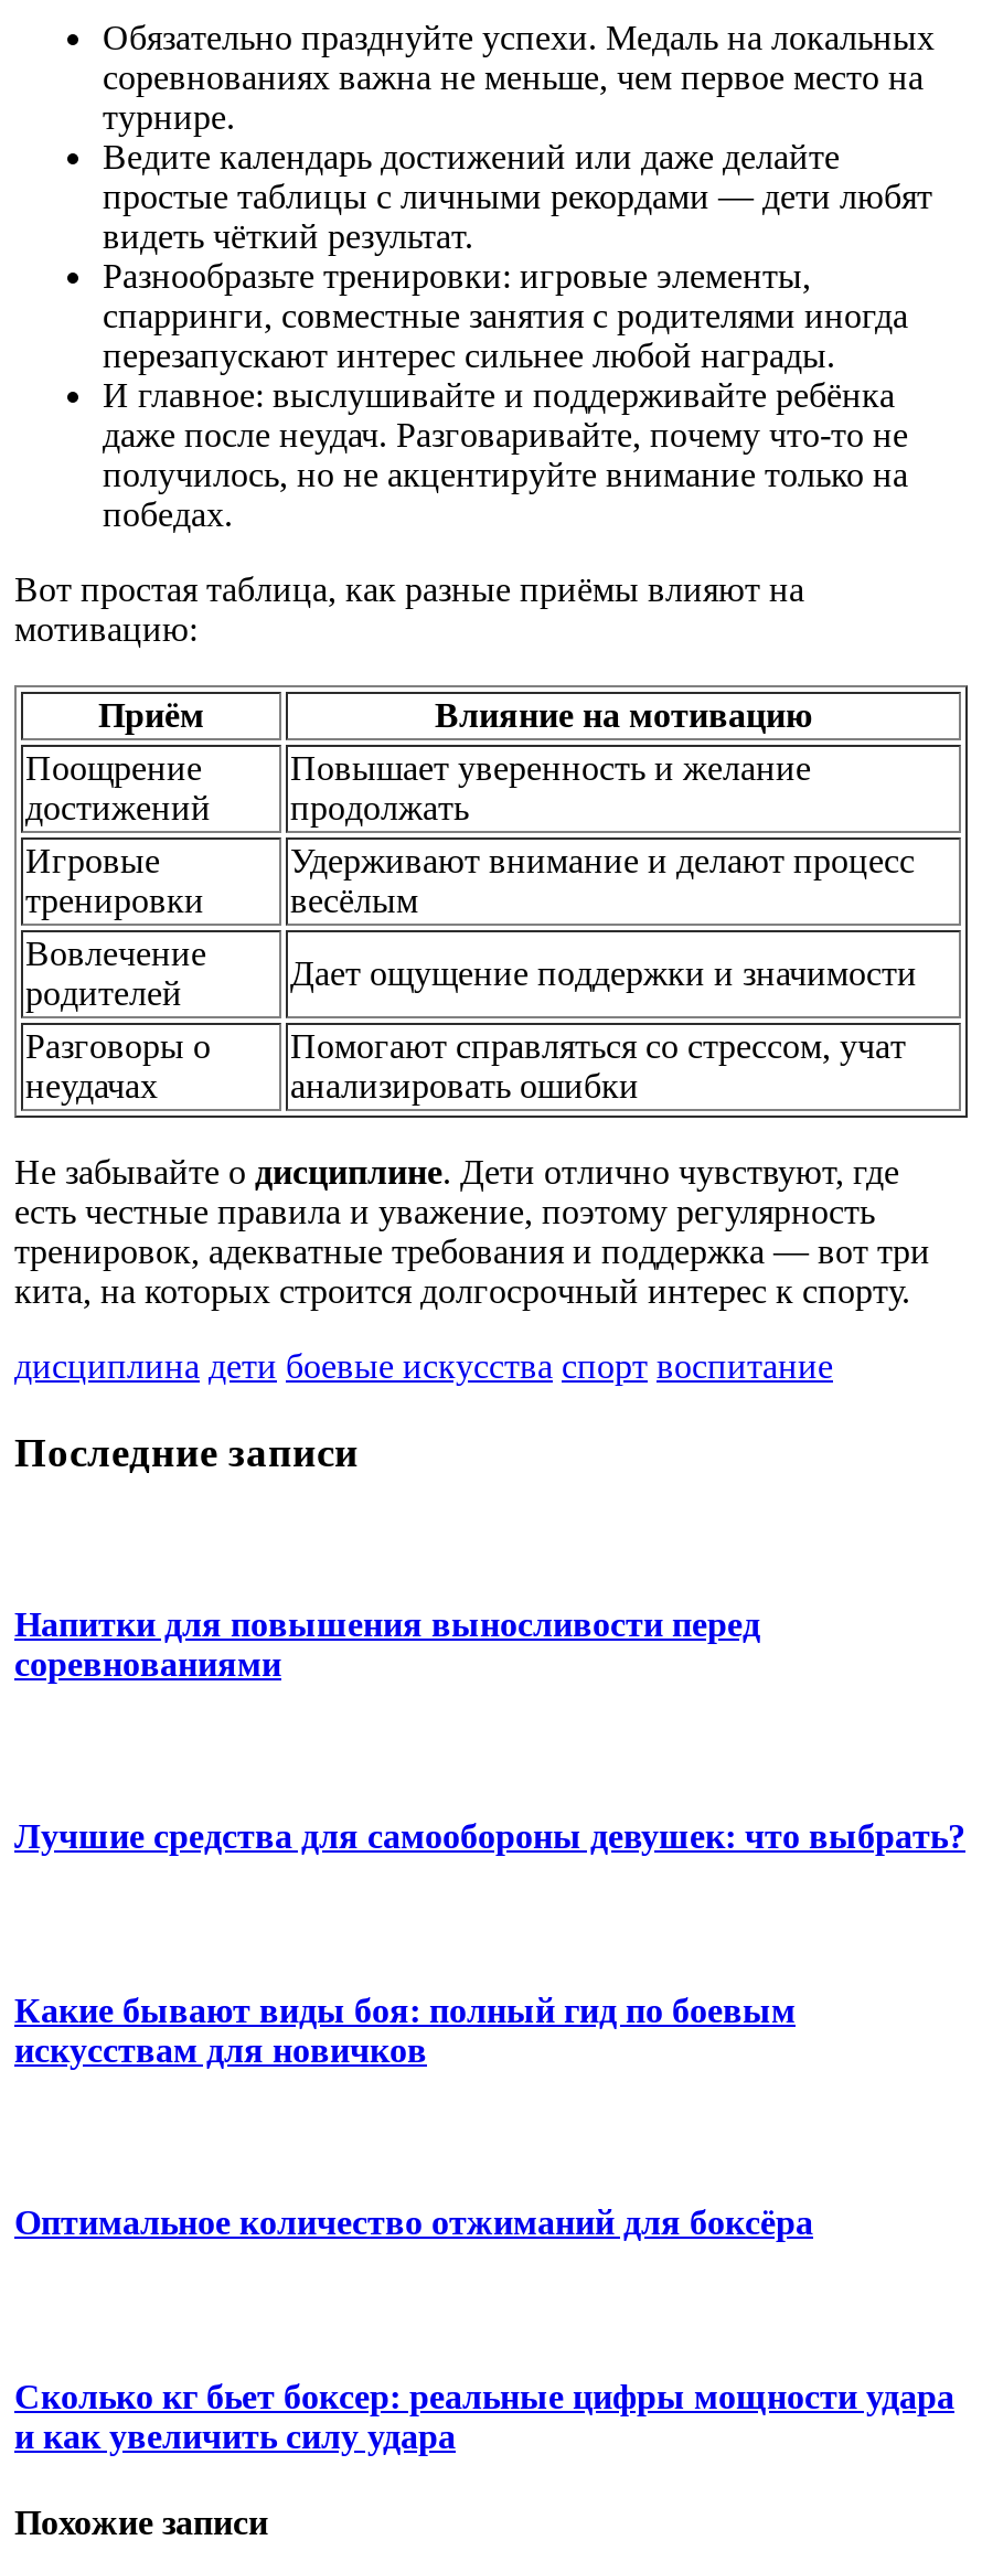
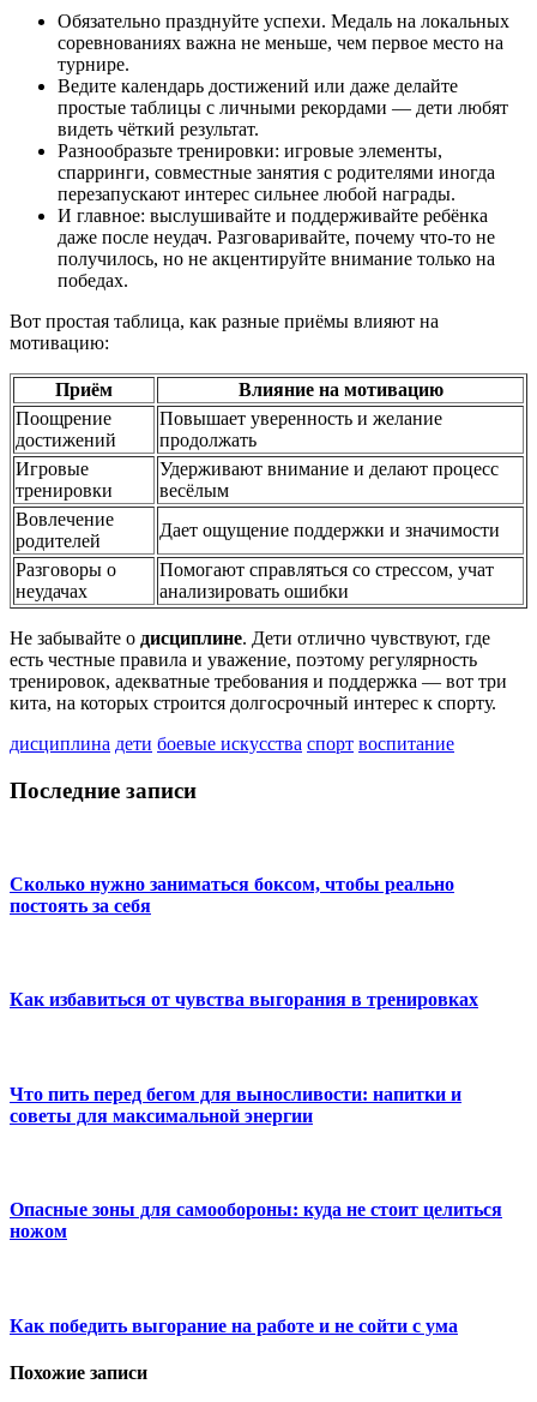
- Напитки для повышения выносливости перед
- соревнованиями
+ Сколько нужно заниматься боксом, чтобы реально
+ постоять за себя

- Лучшие средства для самообороны девушек: что выбрать?
+ Как избавиться от чувства выгорания в тренировках

- Какие бывают виды боя: полный гид по боевым
- искусствам для новичков
+ Что пить перед бегом для выносливости: напитки и
+ советы для максимальной энергии

- Оптимальное количество отжиманий для боксёра
+ Опасные зоны для самообороны: куда не стоит целиться
+ ножом

- Сколько кг бьет боксер: реальные цифры мощности удара
- и как увеличить силу удара
+ Как победить выгорание на работе и не сойти с ума
